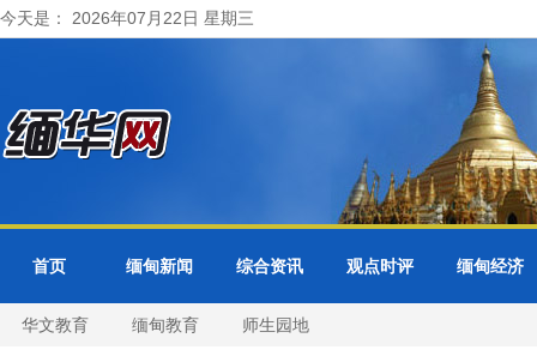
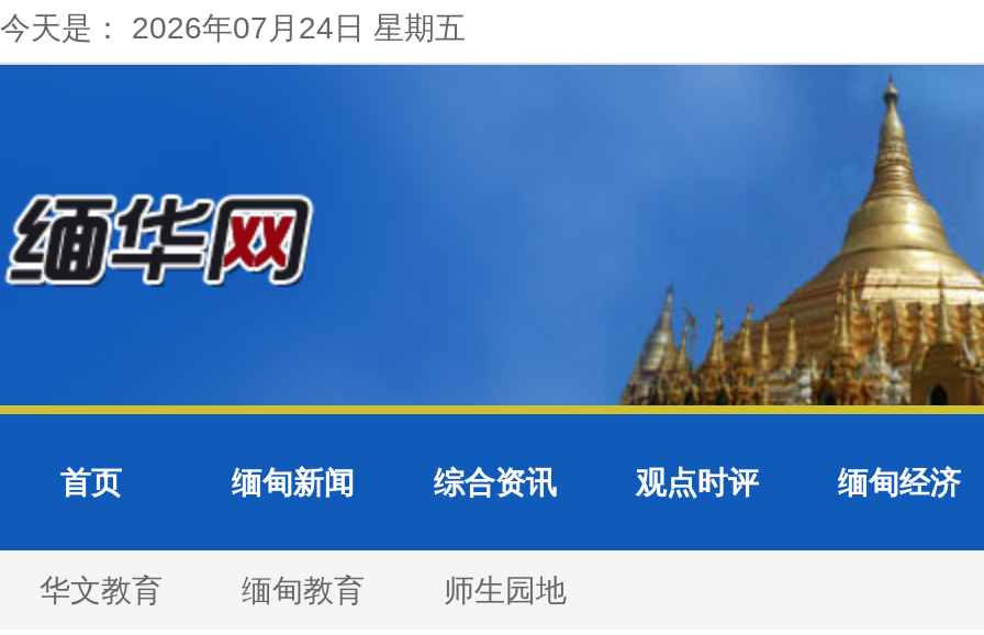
- 今天是： 2026年07月22日 星期三
+ 今天是： 2026年07月24日 星期五
